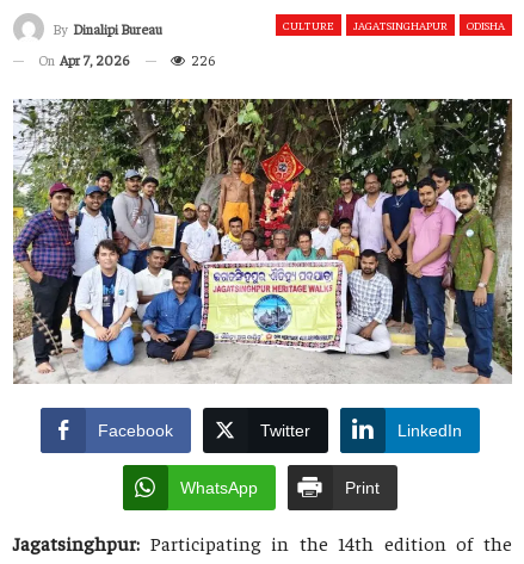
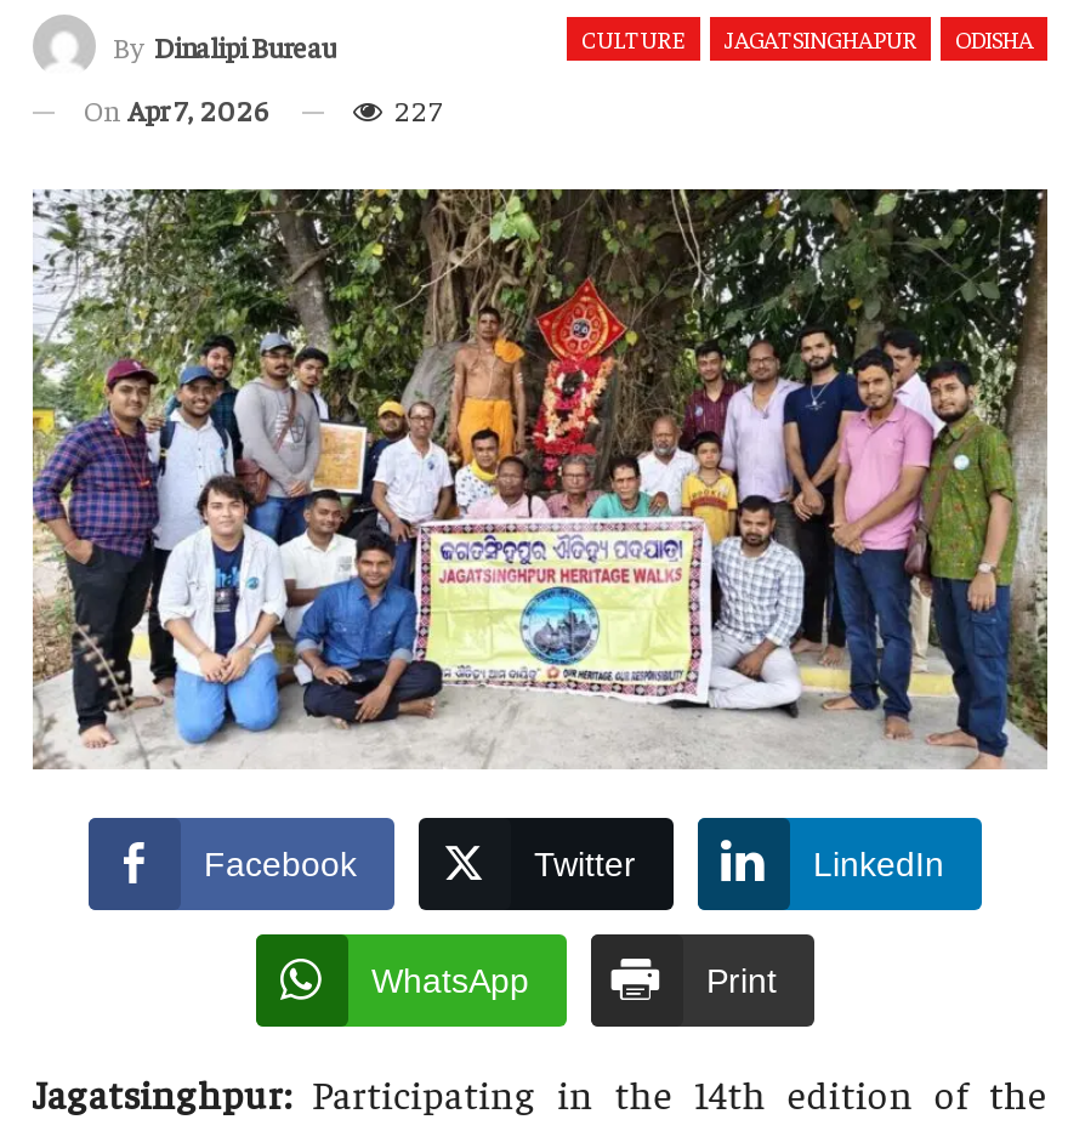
- 226
+ 227
